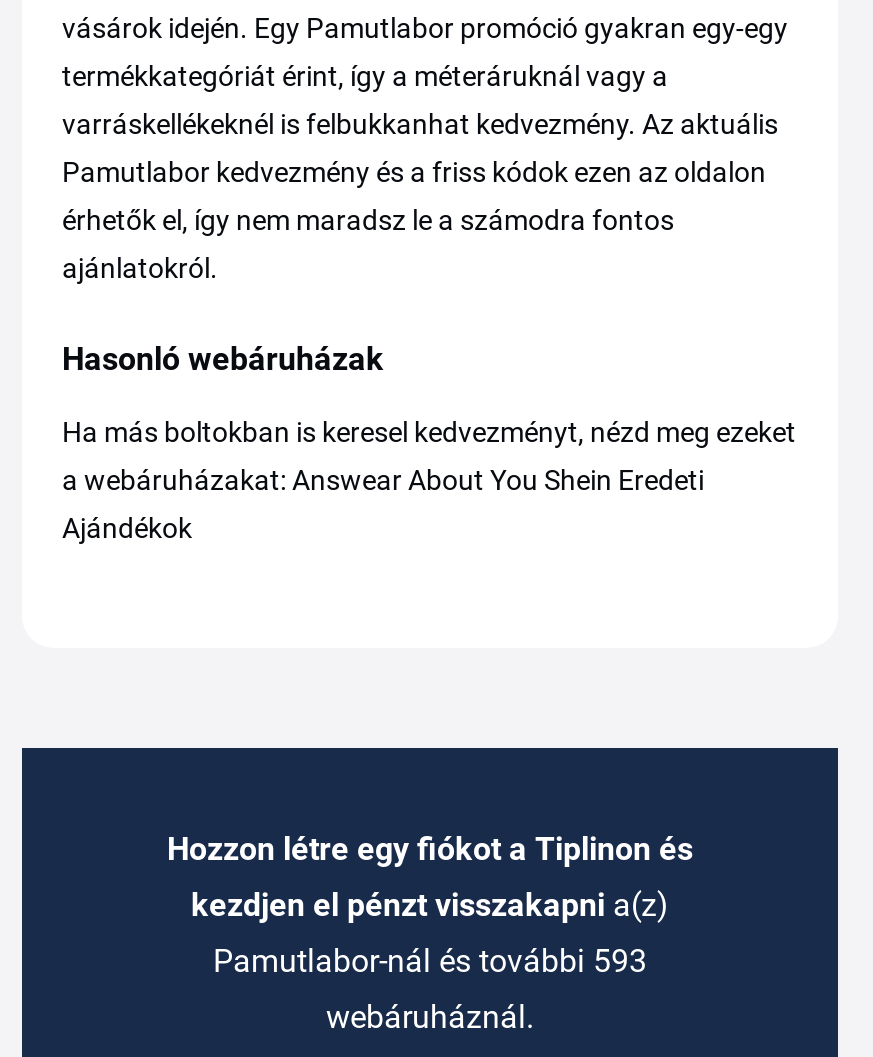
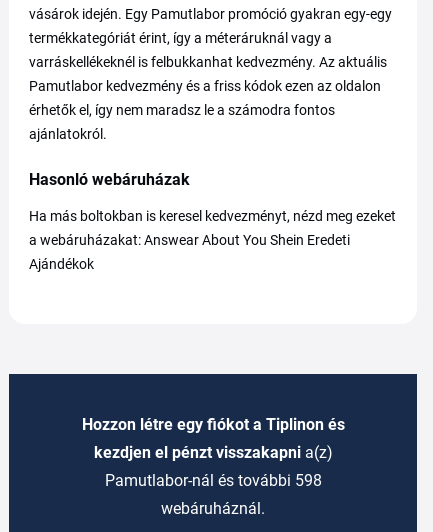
- Pamutlabor-nál és további 593
+ Pamutlabor-nál és további 598
